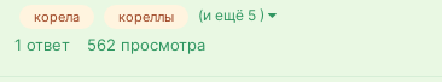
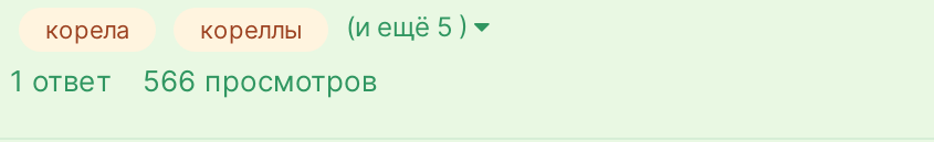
- 1 ответ 562 просмотра
+ 1 ответ 566 просмотров
